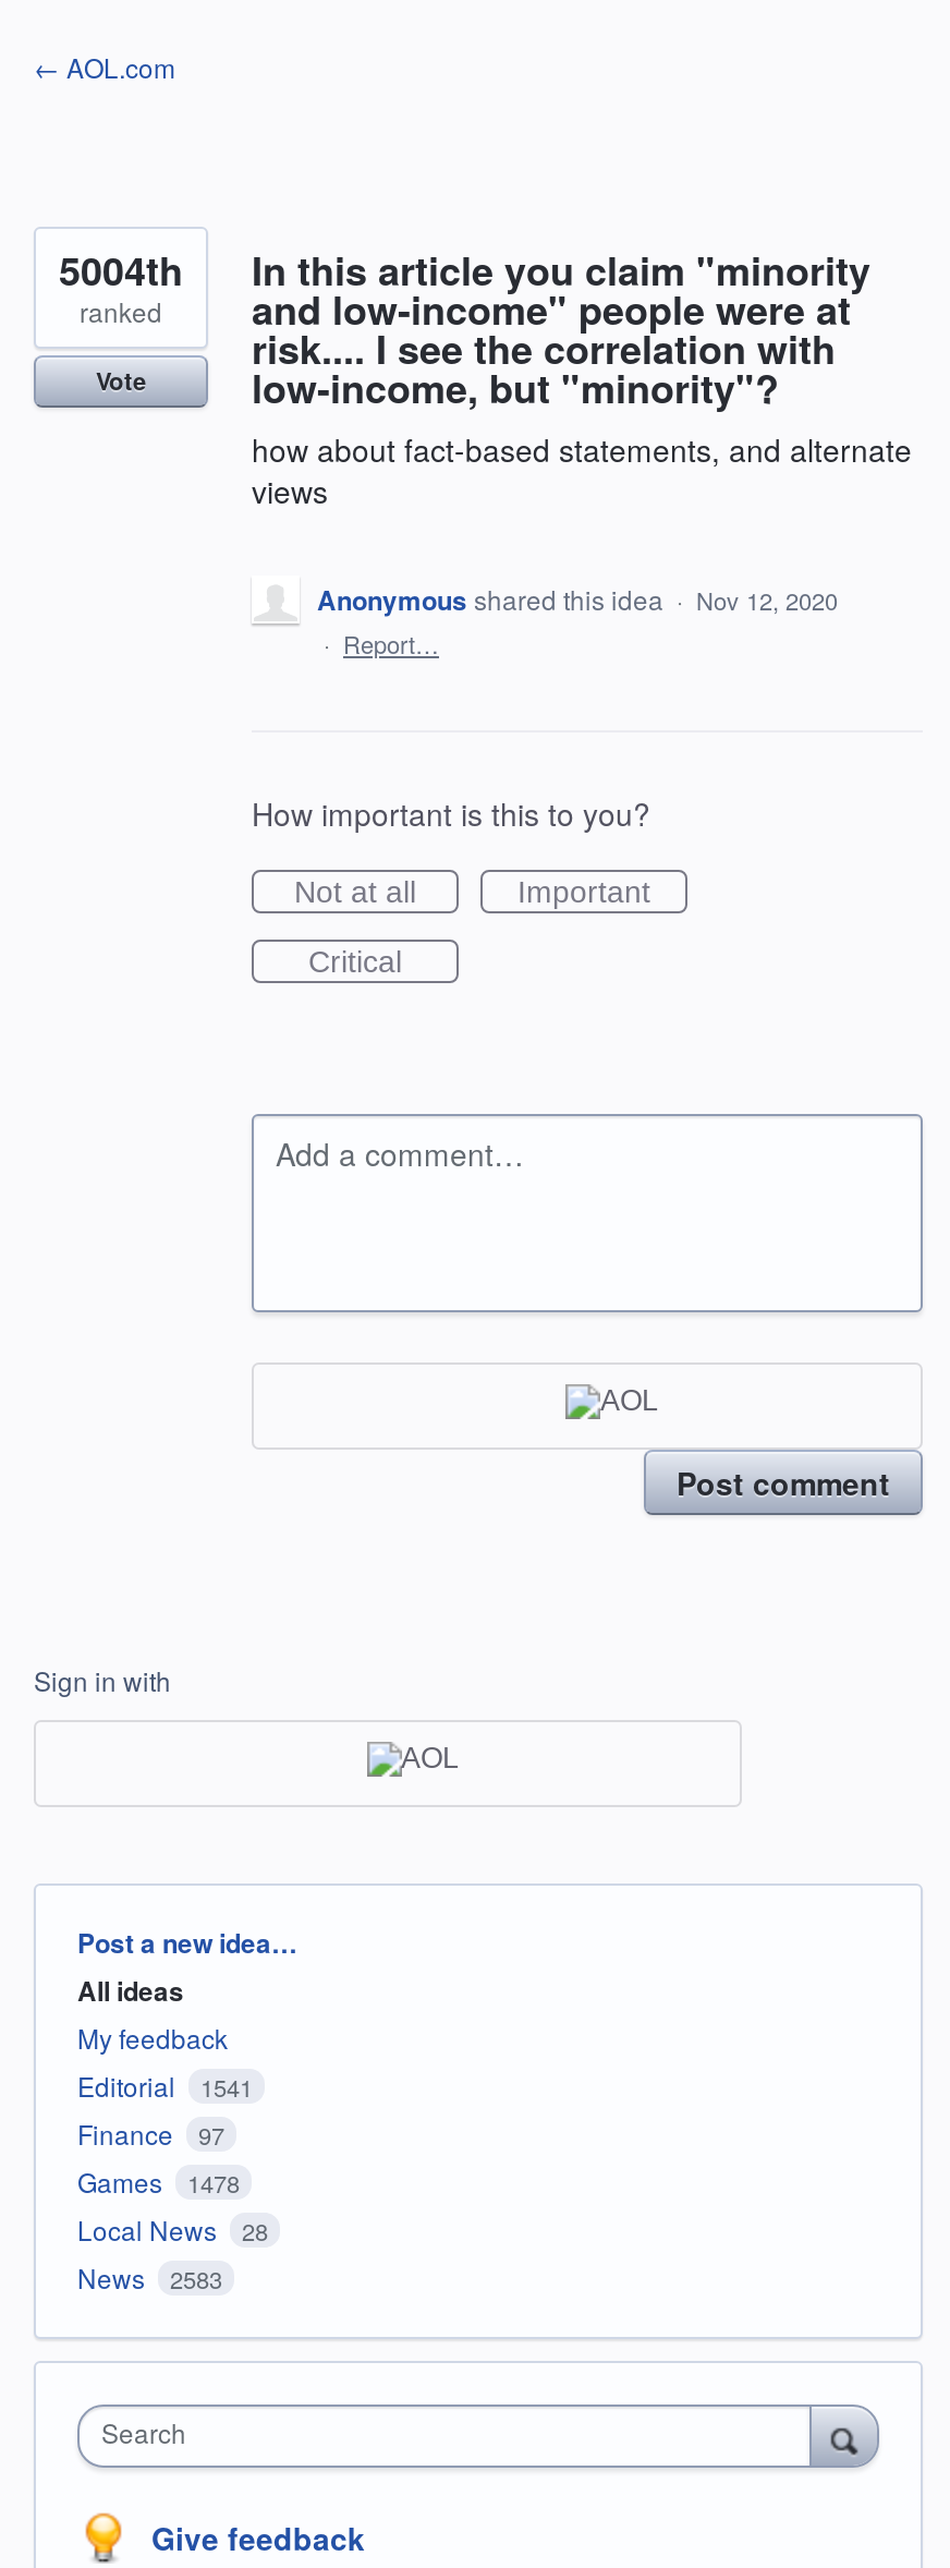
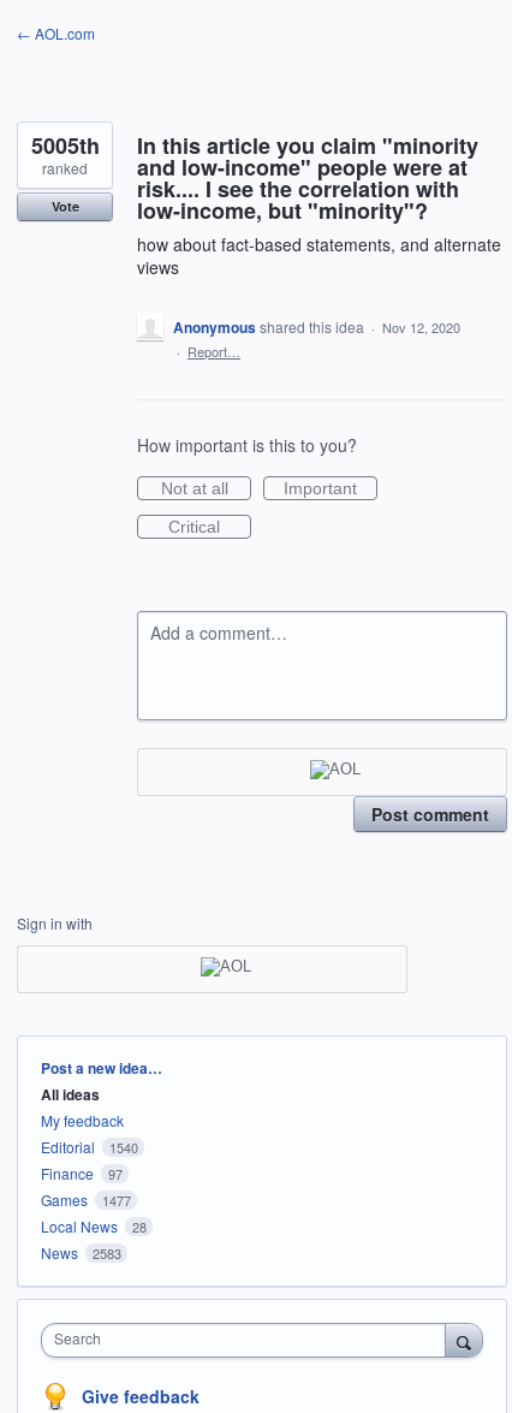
- 5004th In this article you claim "minority
+ 5005th In this article you claim "minority

- Editorial 1541
+ Editorial 1540

- Games 1478
+ Games 1477
